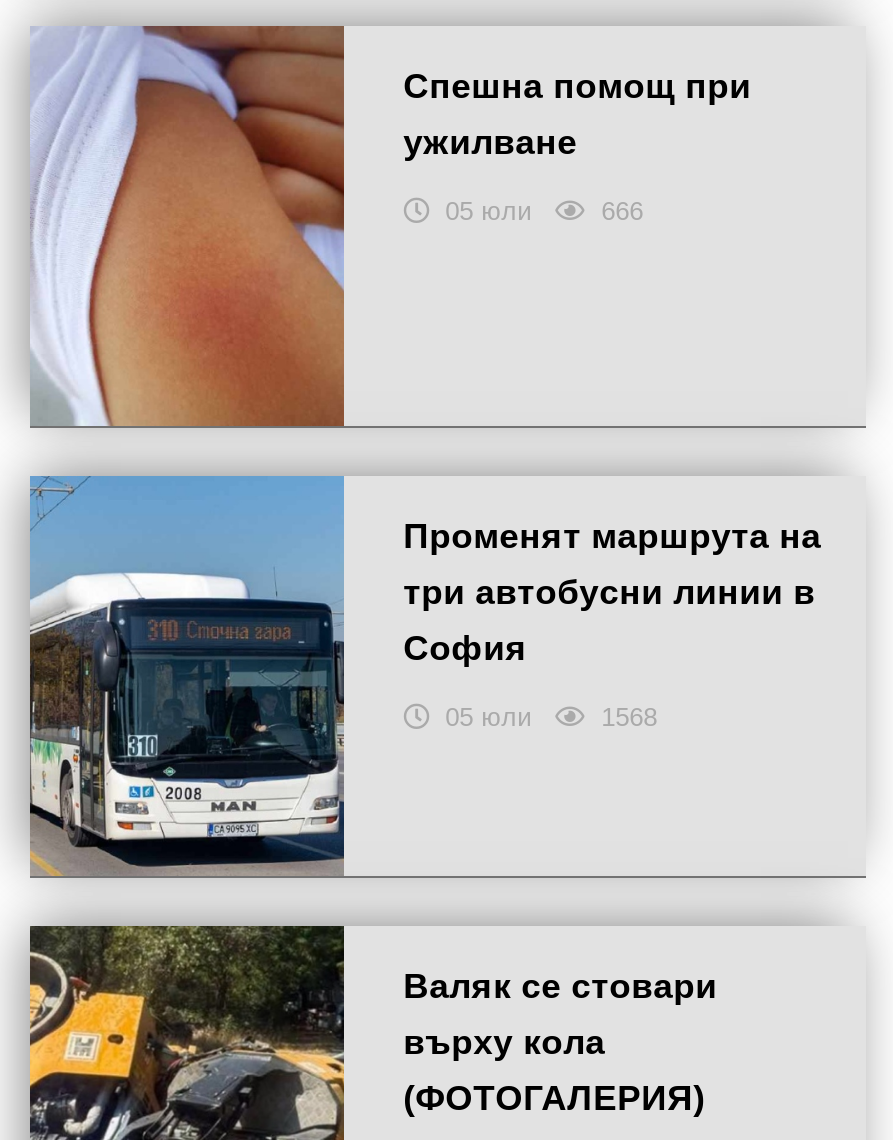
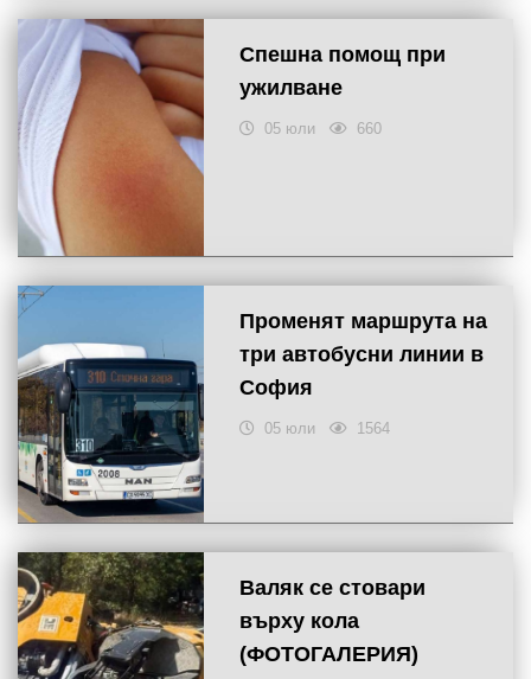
- 666
+ 660

- 1568
+ 1564
